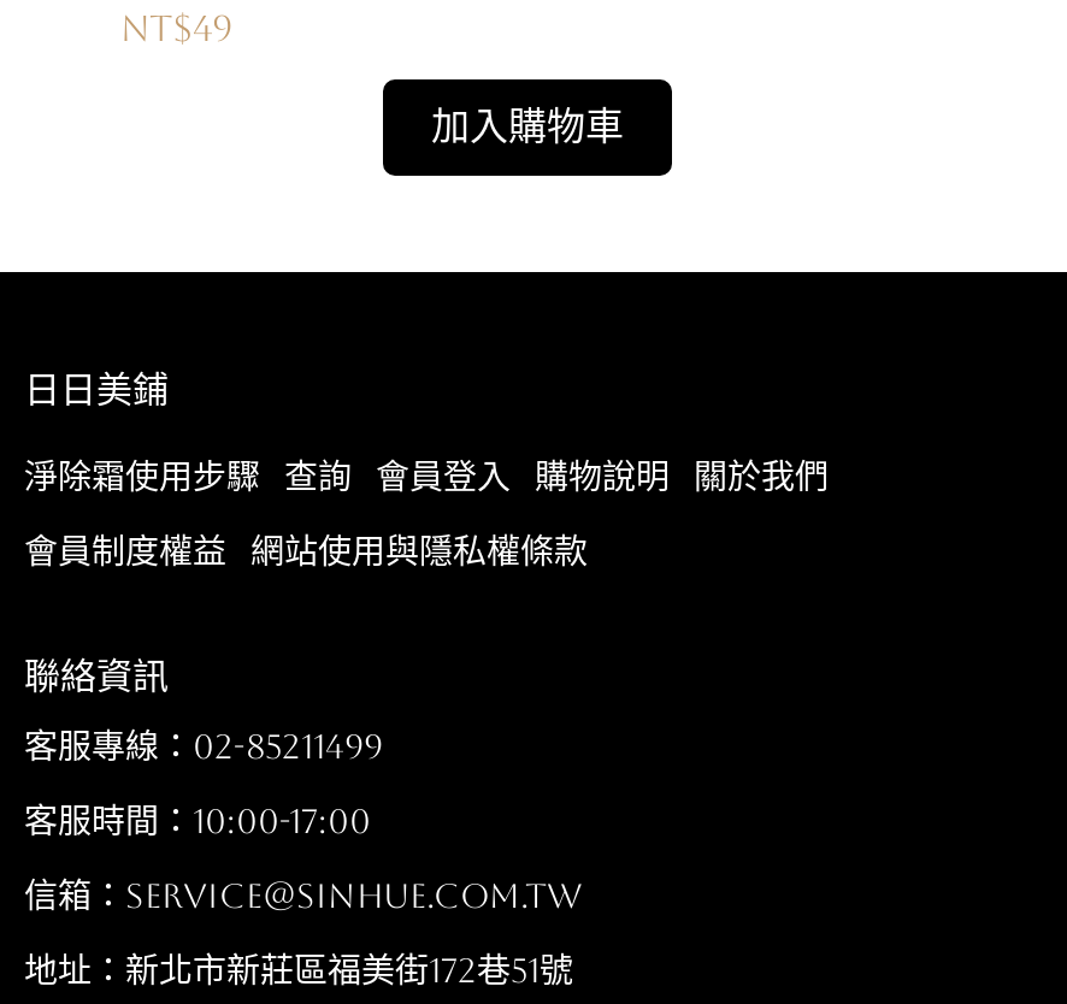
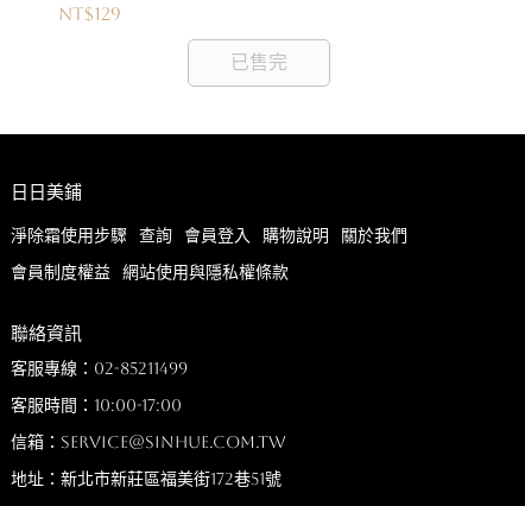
- NT$49
+ NT$129

- 加入購物車
+ 已售完
